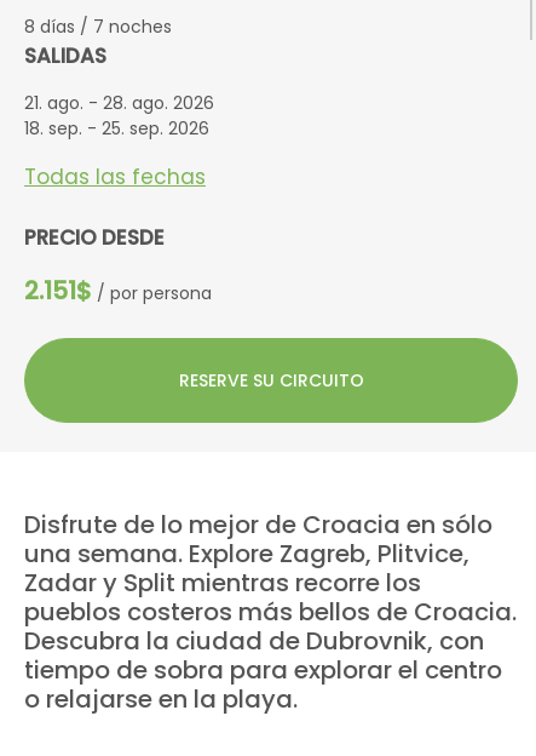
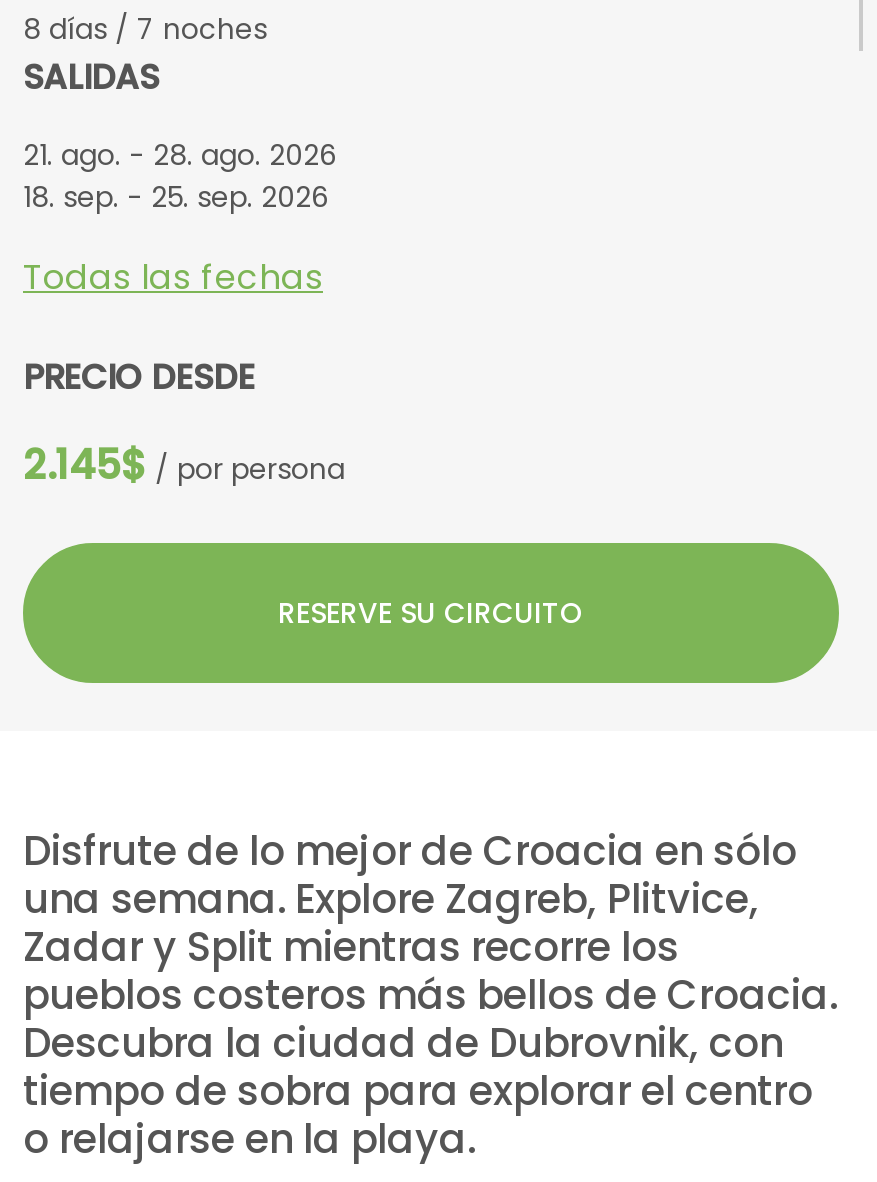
- 2.151$/ por persona
+ 2.145$/ por persona
